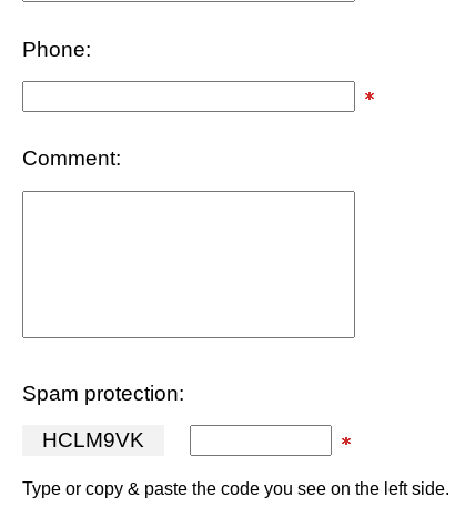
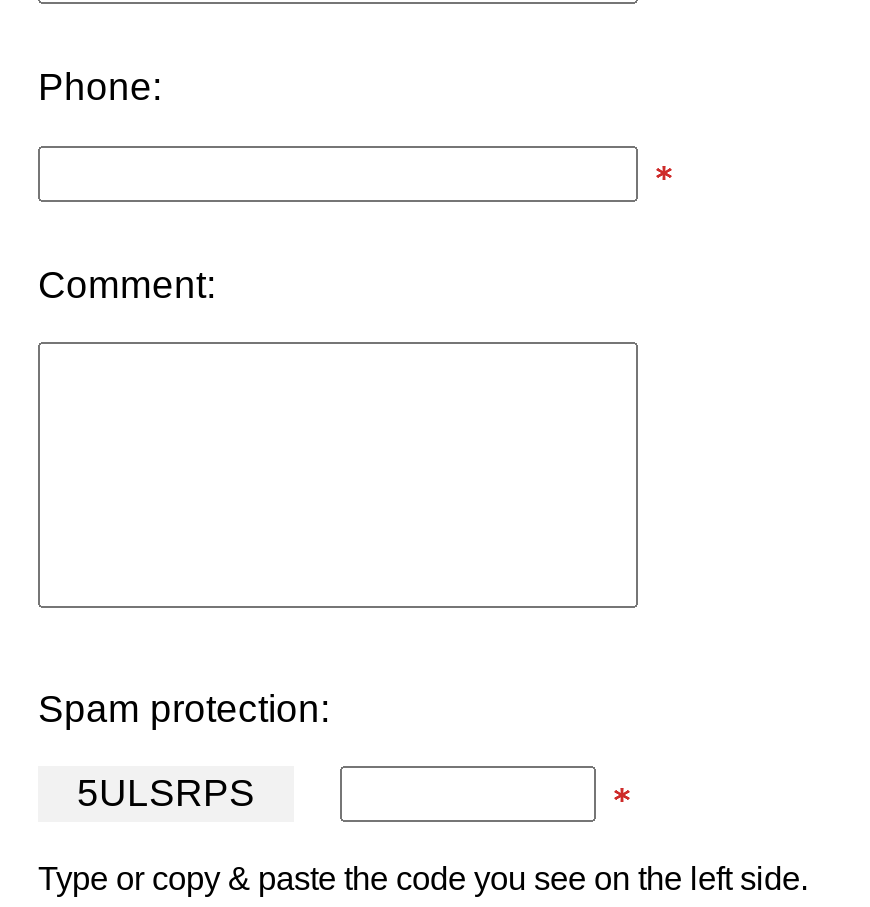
- HCLM9VK
+ 5ULSRPS
